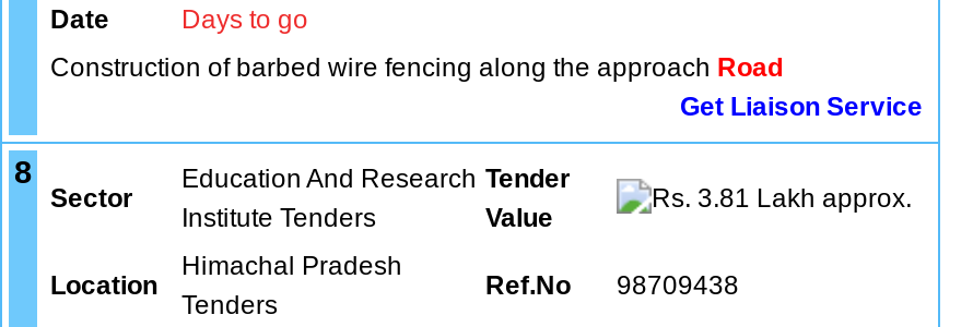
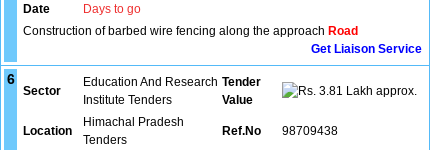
- 8
+ 6
